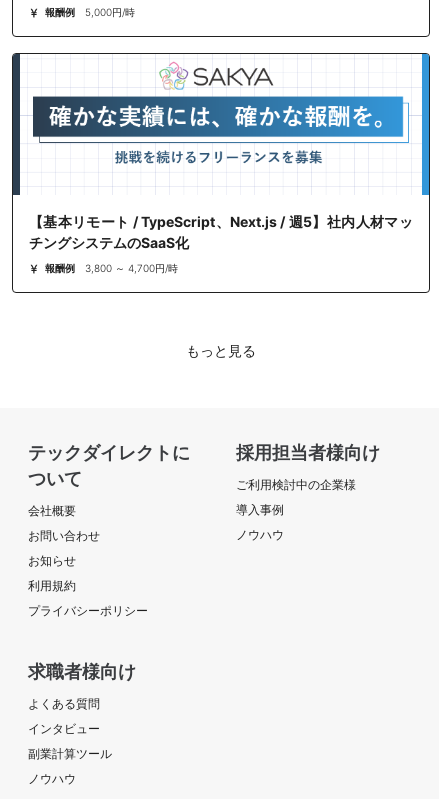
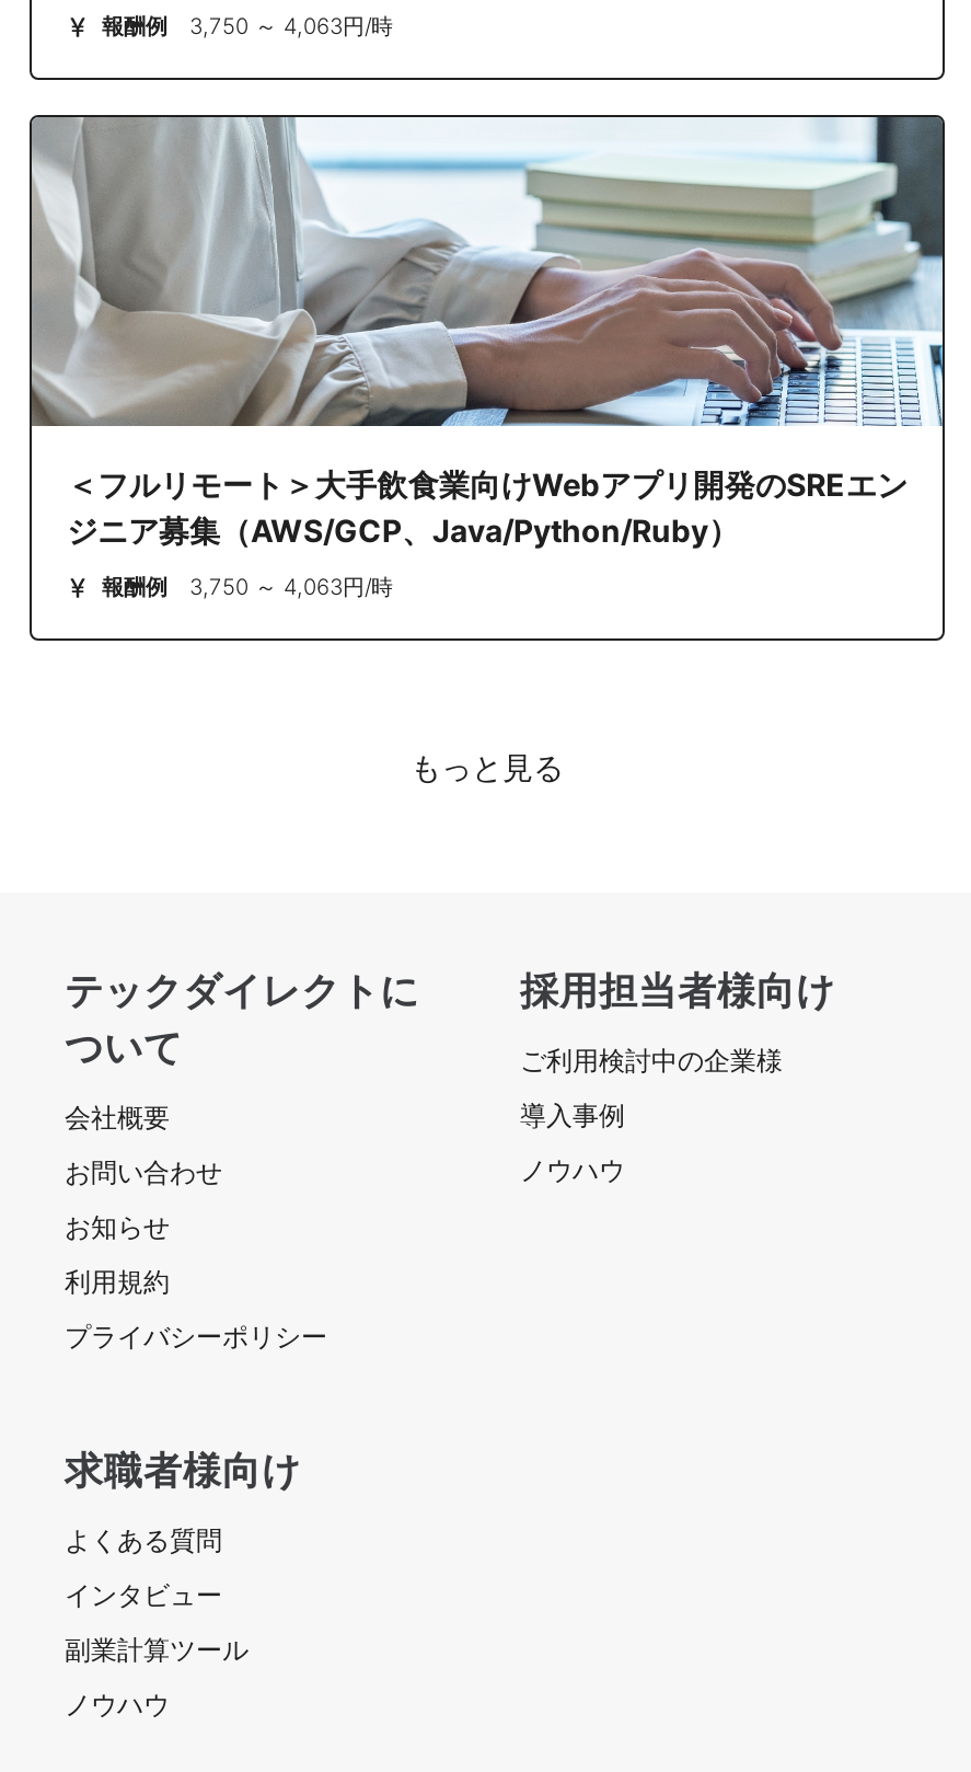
- 報酬例 5,000円/時
+ 報酬例 3,750 ～ 4,063円/時

- [image]
- 【基本リモート / TypeScript、Next.js / 週5】社内人材マッ
- チングシステムのSaaS化
+ [image]
+ ＜フルリモート＞大手飲食業向けWebアプリ開発のSREエン
+ ジニア募集（AWS/GCP、Java/Python/Ruby）

- 報酬例 3,800 ～ 4,700円/時
+ 報酬例 3,750 ～ 4,063円/時
